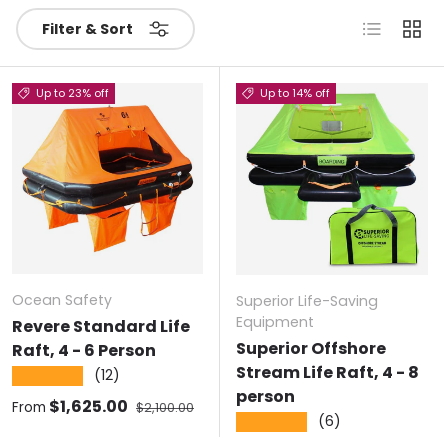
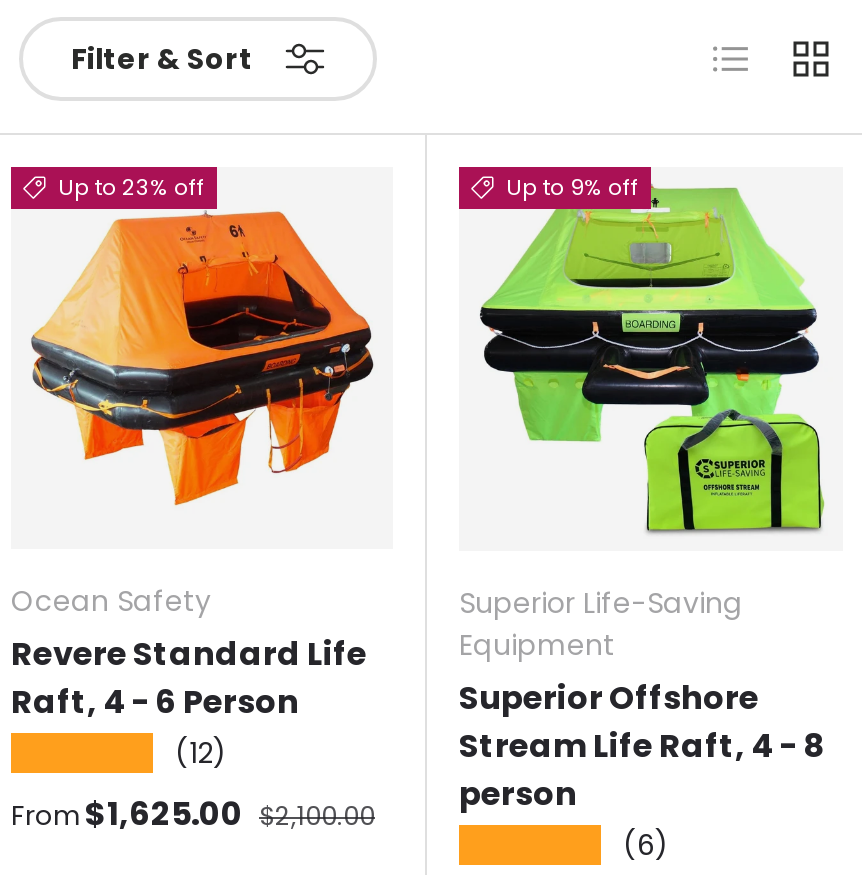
- Up to 14% off
+ Up to 9% off
